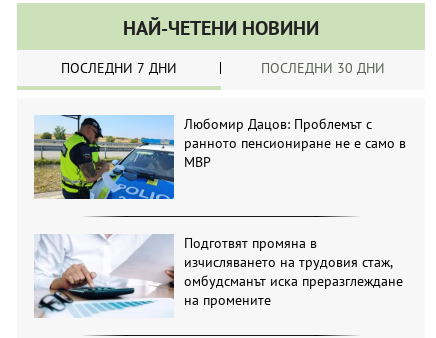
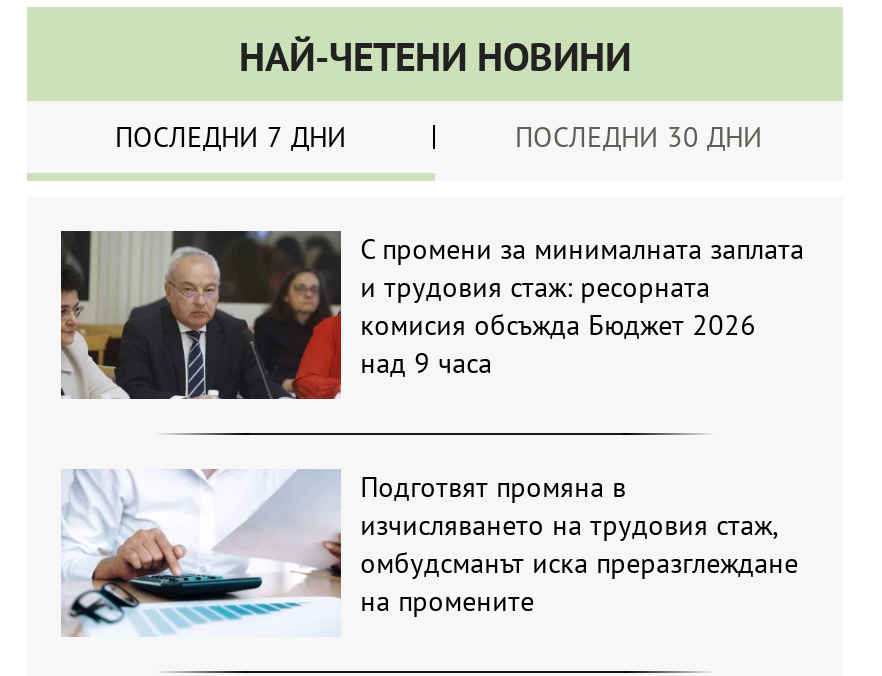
- [image]
- Любомир Дацов: Проблемът с
- ранното пенсиониране не е само в
- МВР
+ [image]
+ С промени за минималната заплата
+ и трудовия стаж: ресорната
+ комисия обсъжда Бюджет 2026
+ над 9 часа
